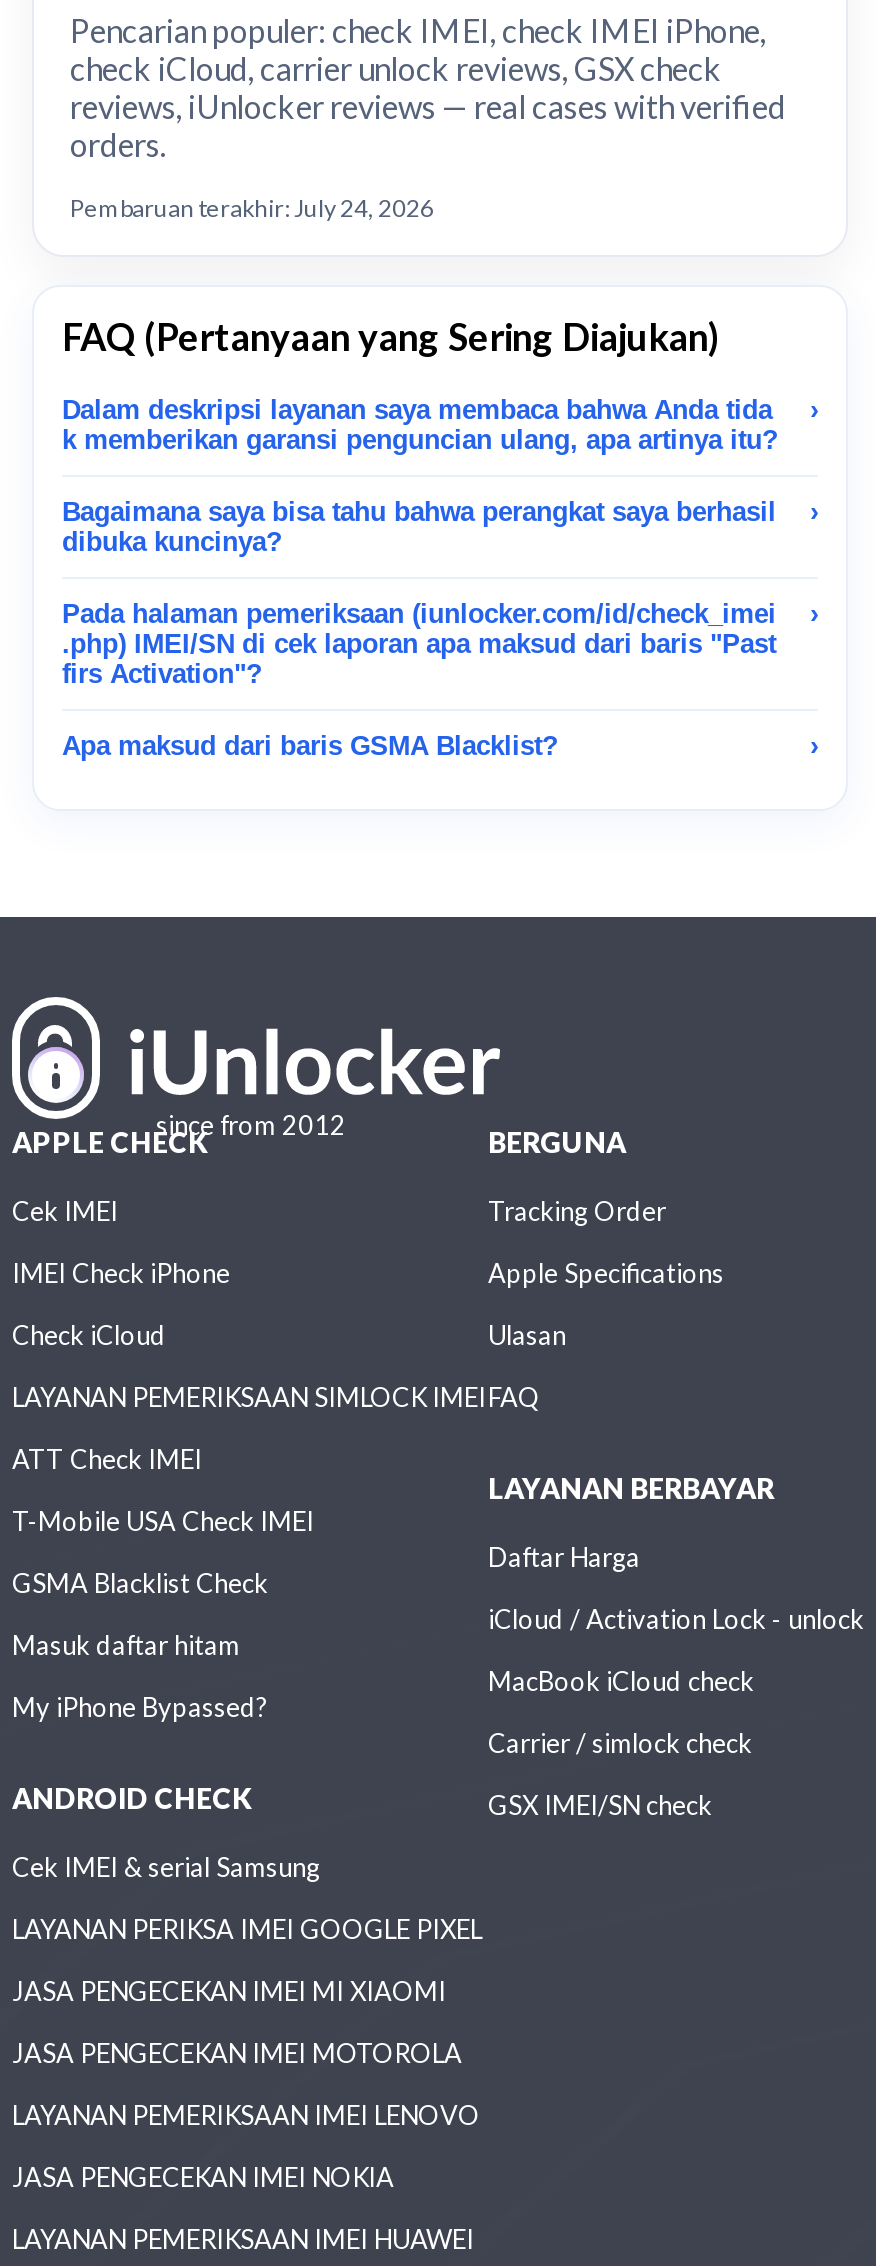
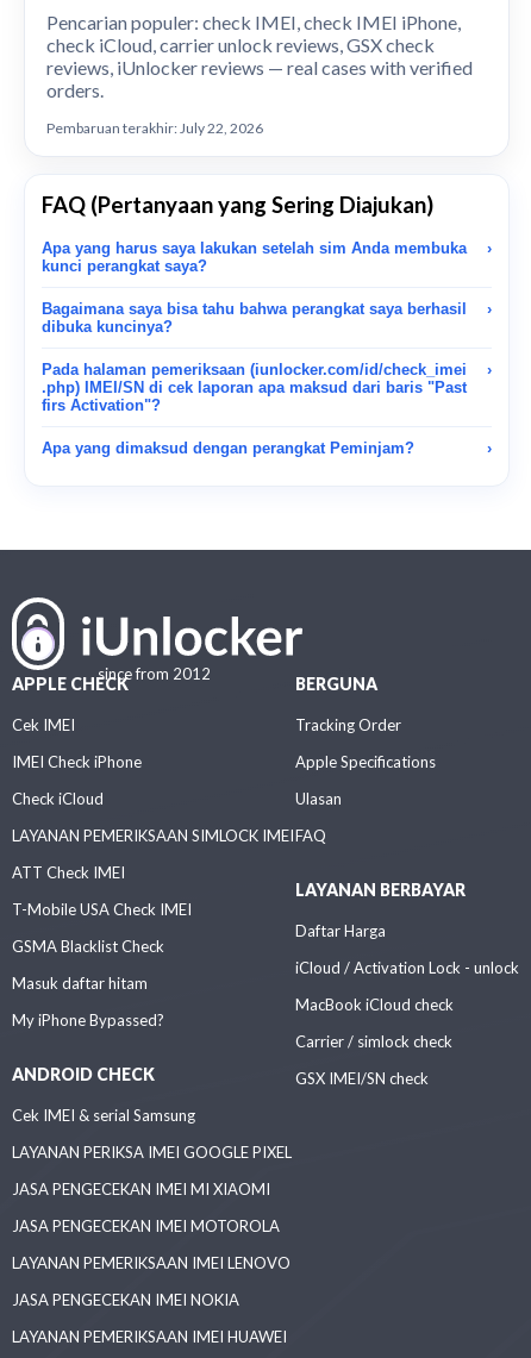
- Pembaruan terakhir:July 24, 2026
+ Pembaruan terakhir:July 22, 2026

- Dalam deskripsi layanan saya membaca bahwa Anda tida
- k memberikan garansi penguncian ulang, apa artinya itu?
+ Apa yang harus saya lakukan setelah sim Anda membuka
+ kunci perangkat saya?

- Apa maksud dari baris GSMA Blacklist?
+ Apa yang dimaksud dengan perangkat Peminjam?
